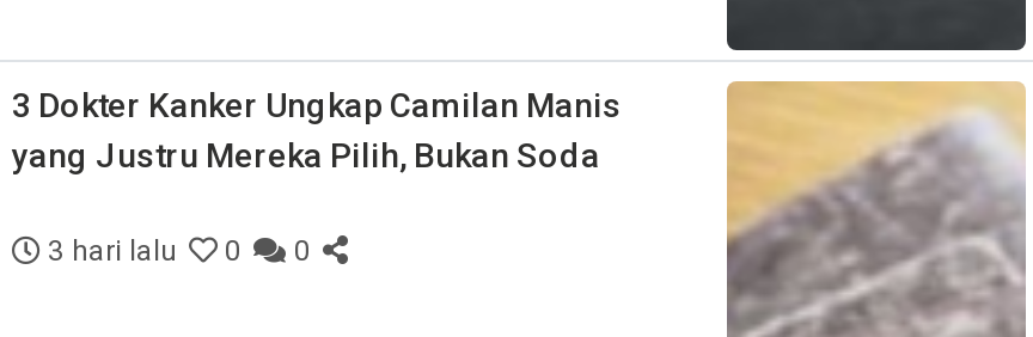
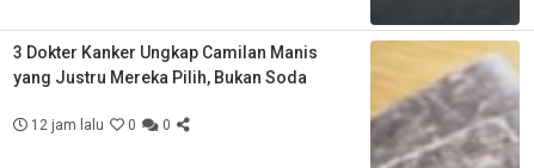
- 3 hari lalu 0 0
+ 12 jam lalu 0 0
